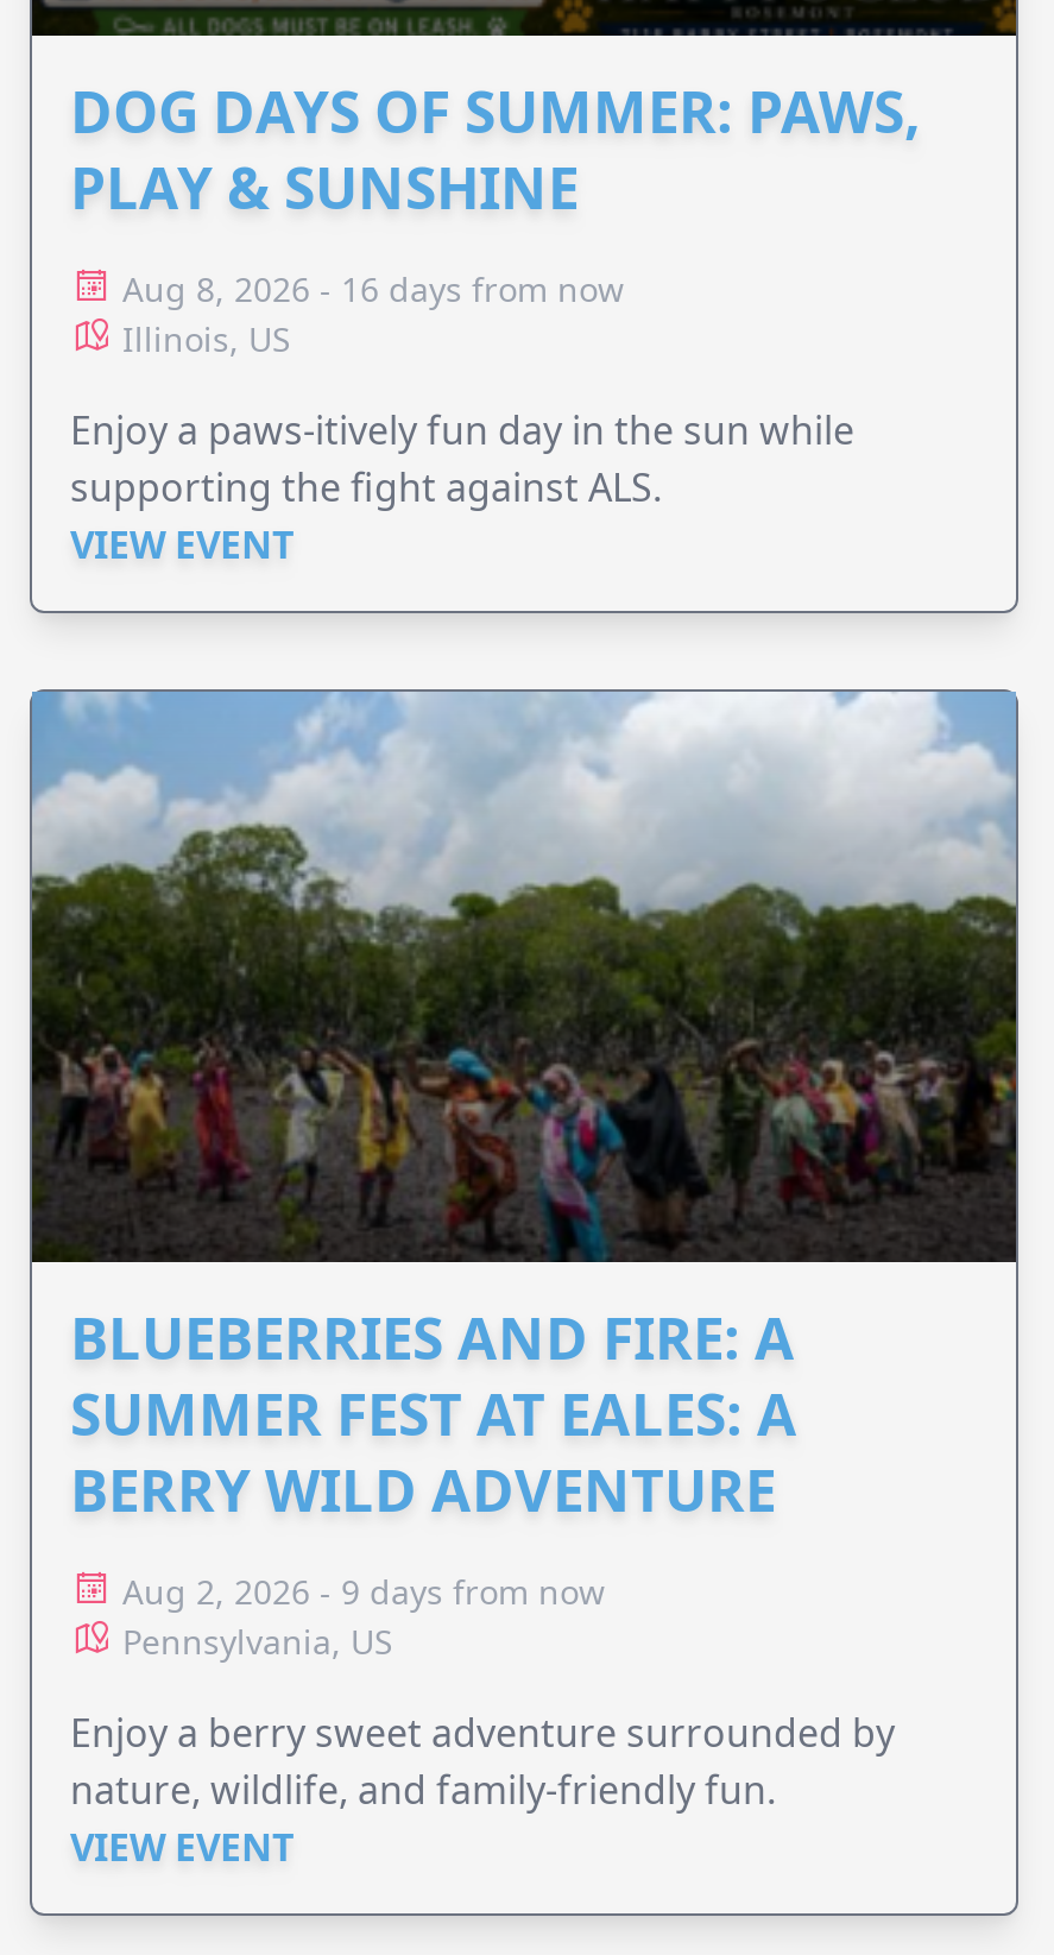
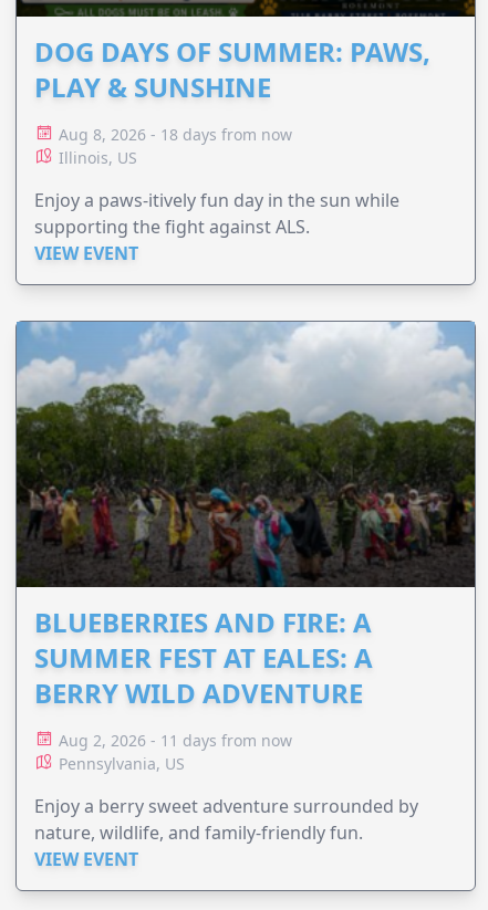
- Aug 8, 2026 - 16 days from now
+ Aug 8, 2026 - 18 days from now

- Aug 2, 2026 - 9 days from now
+ Aug 2, 2026 - 11 days from now
